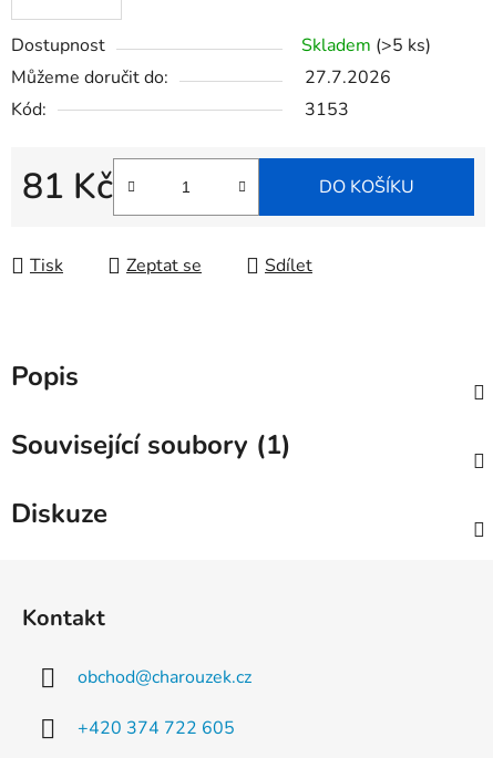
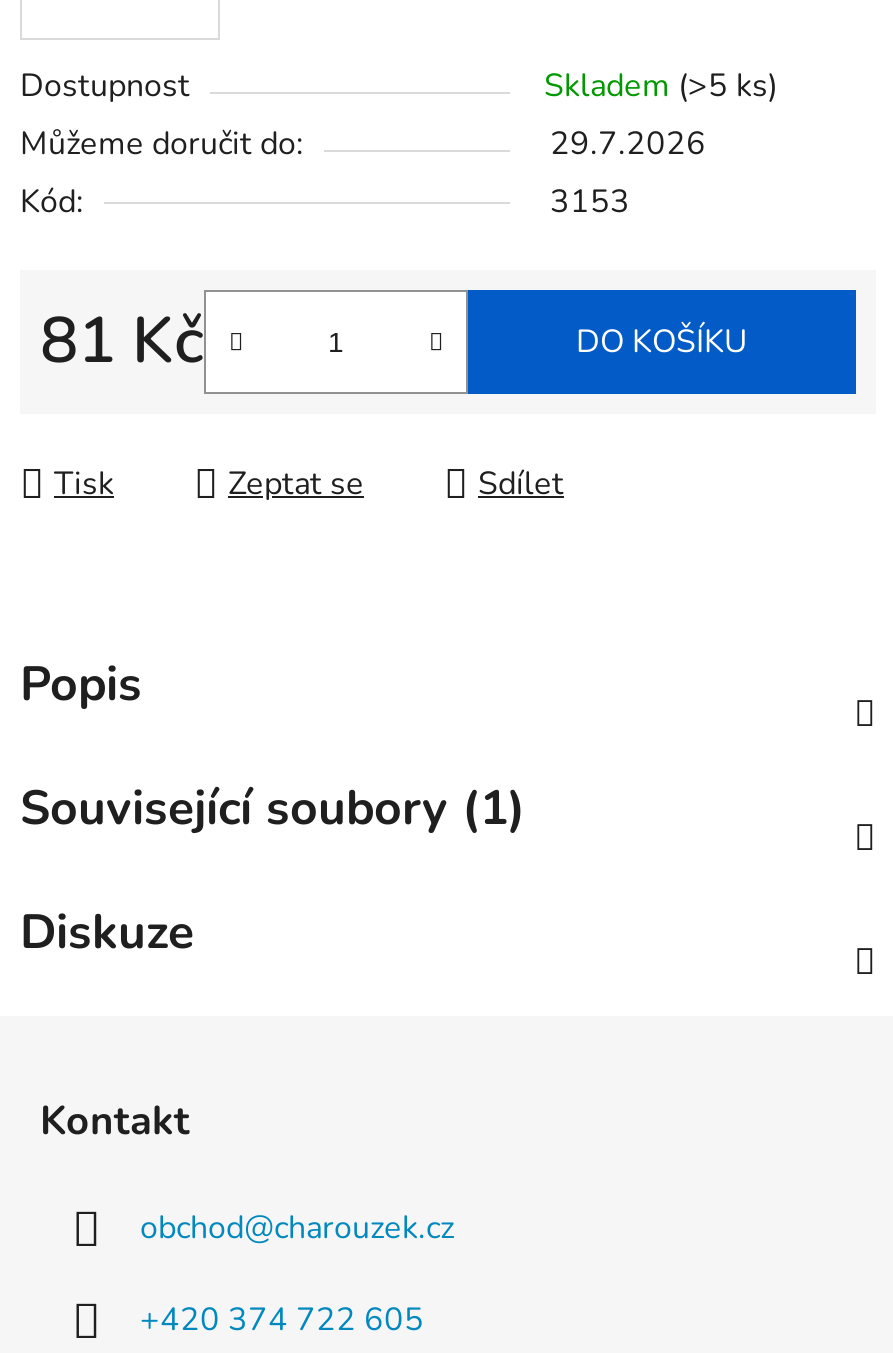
- 27.7.2026
+ 29.7.2026
